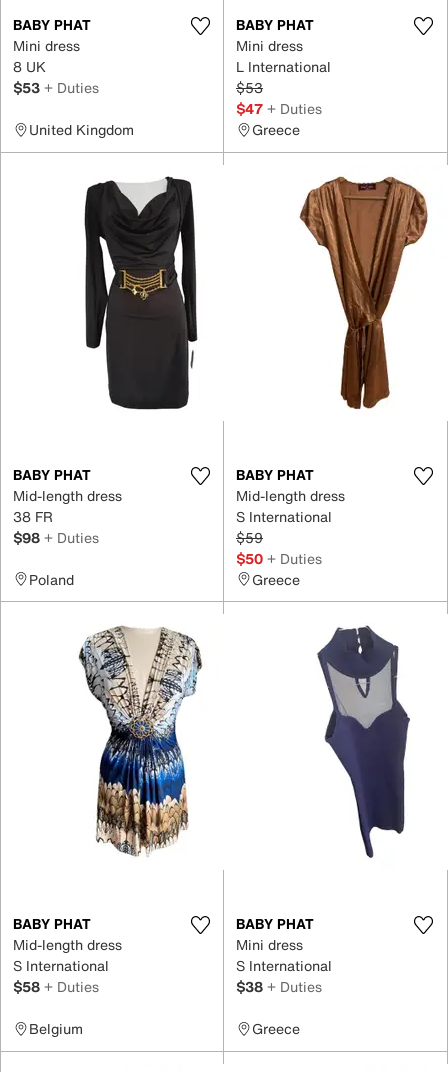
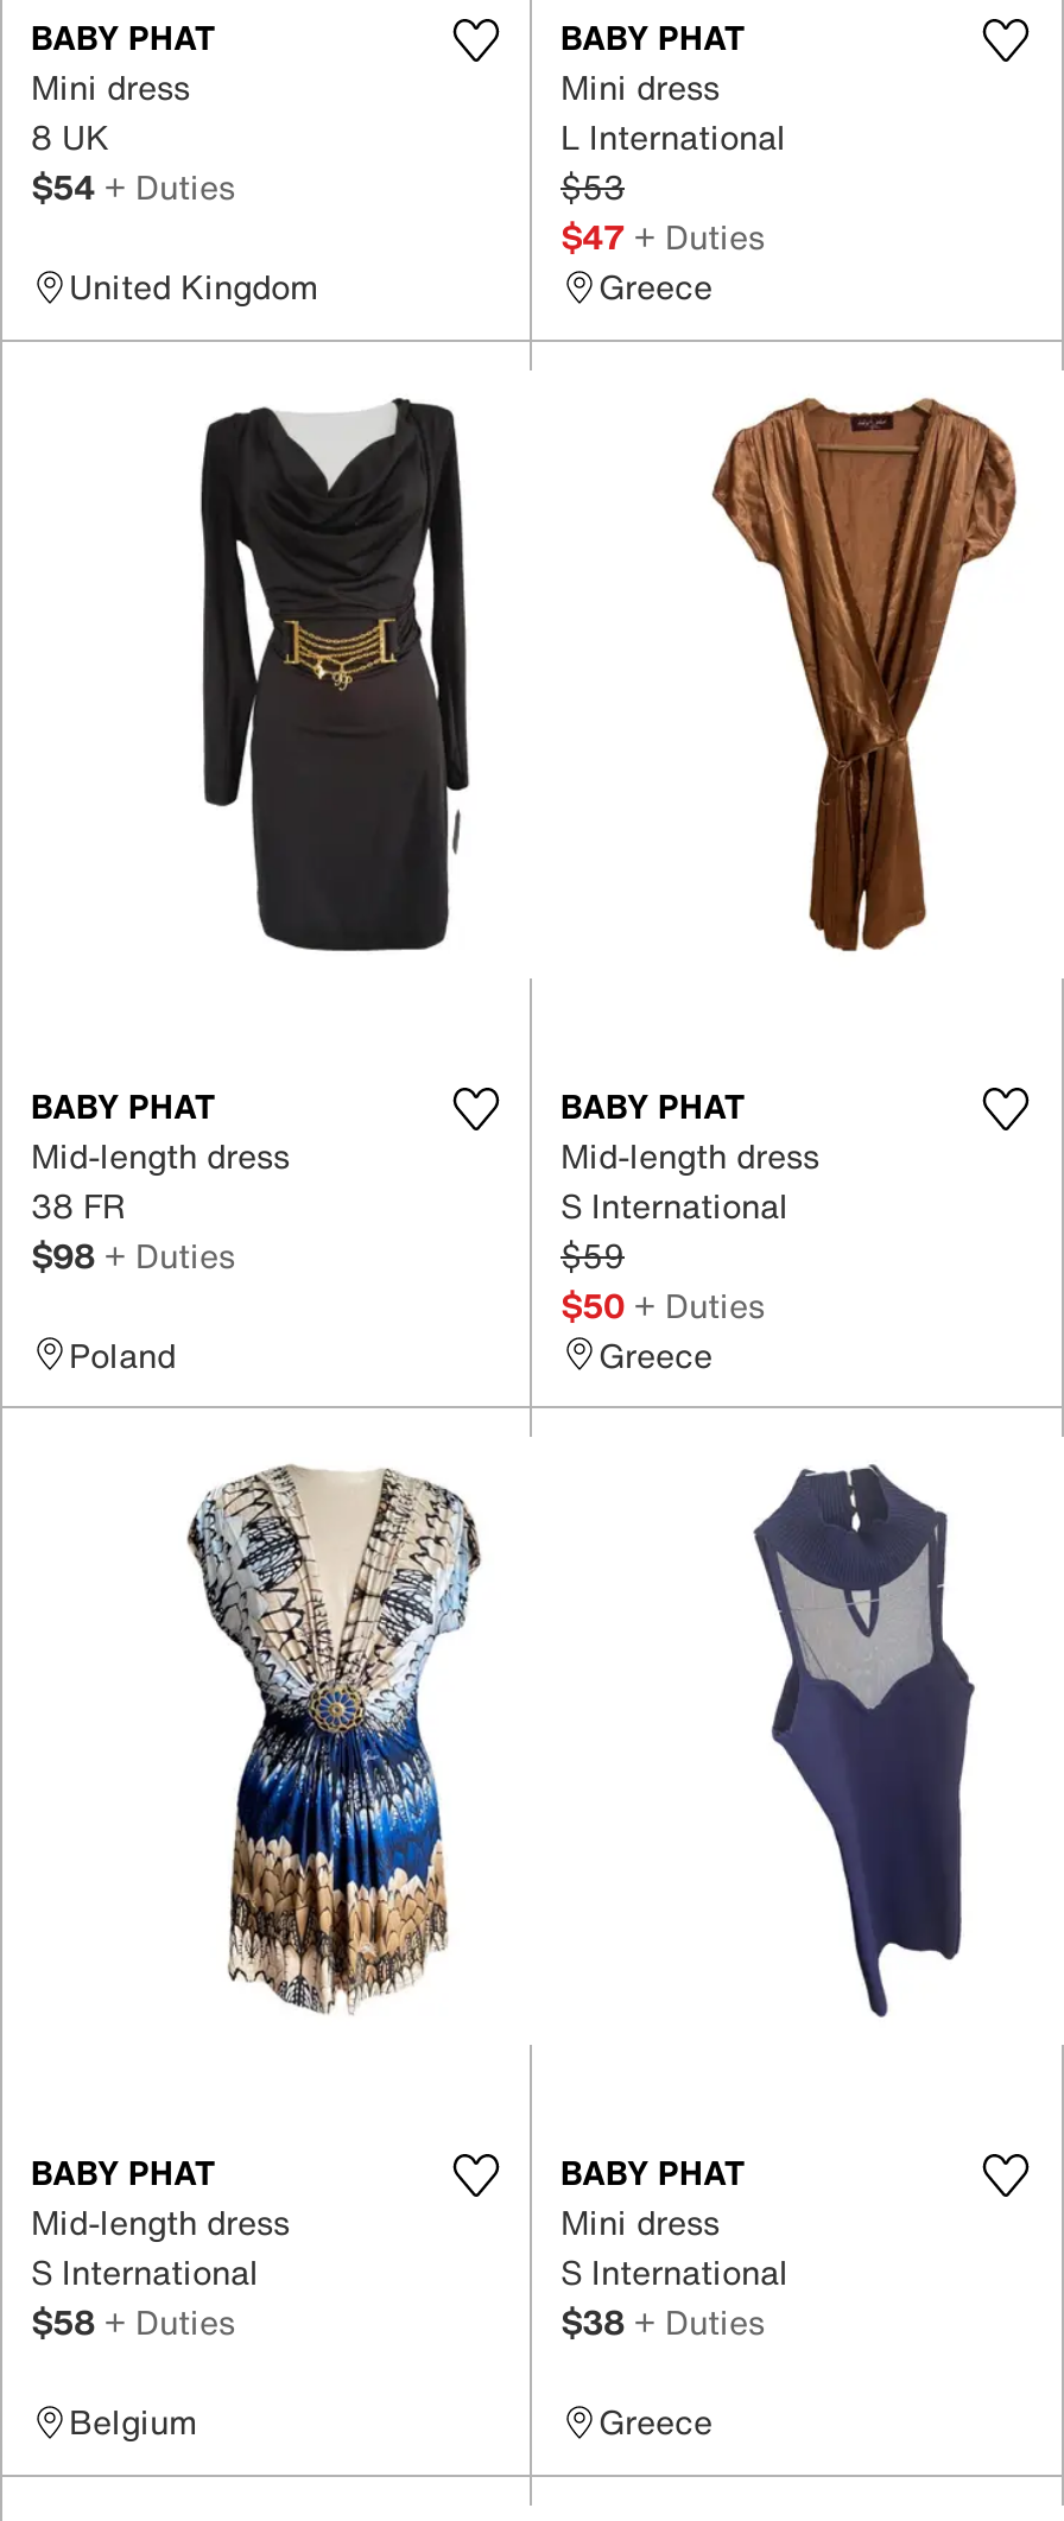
- $53 + Duties
+ $54 + Duties
